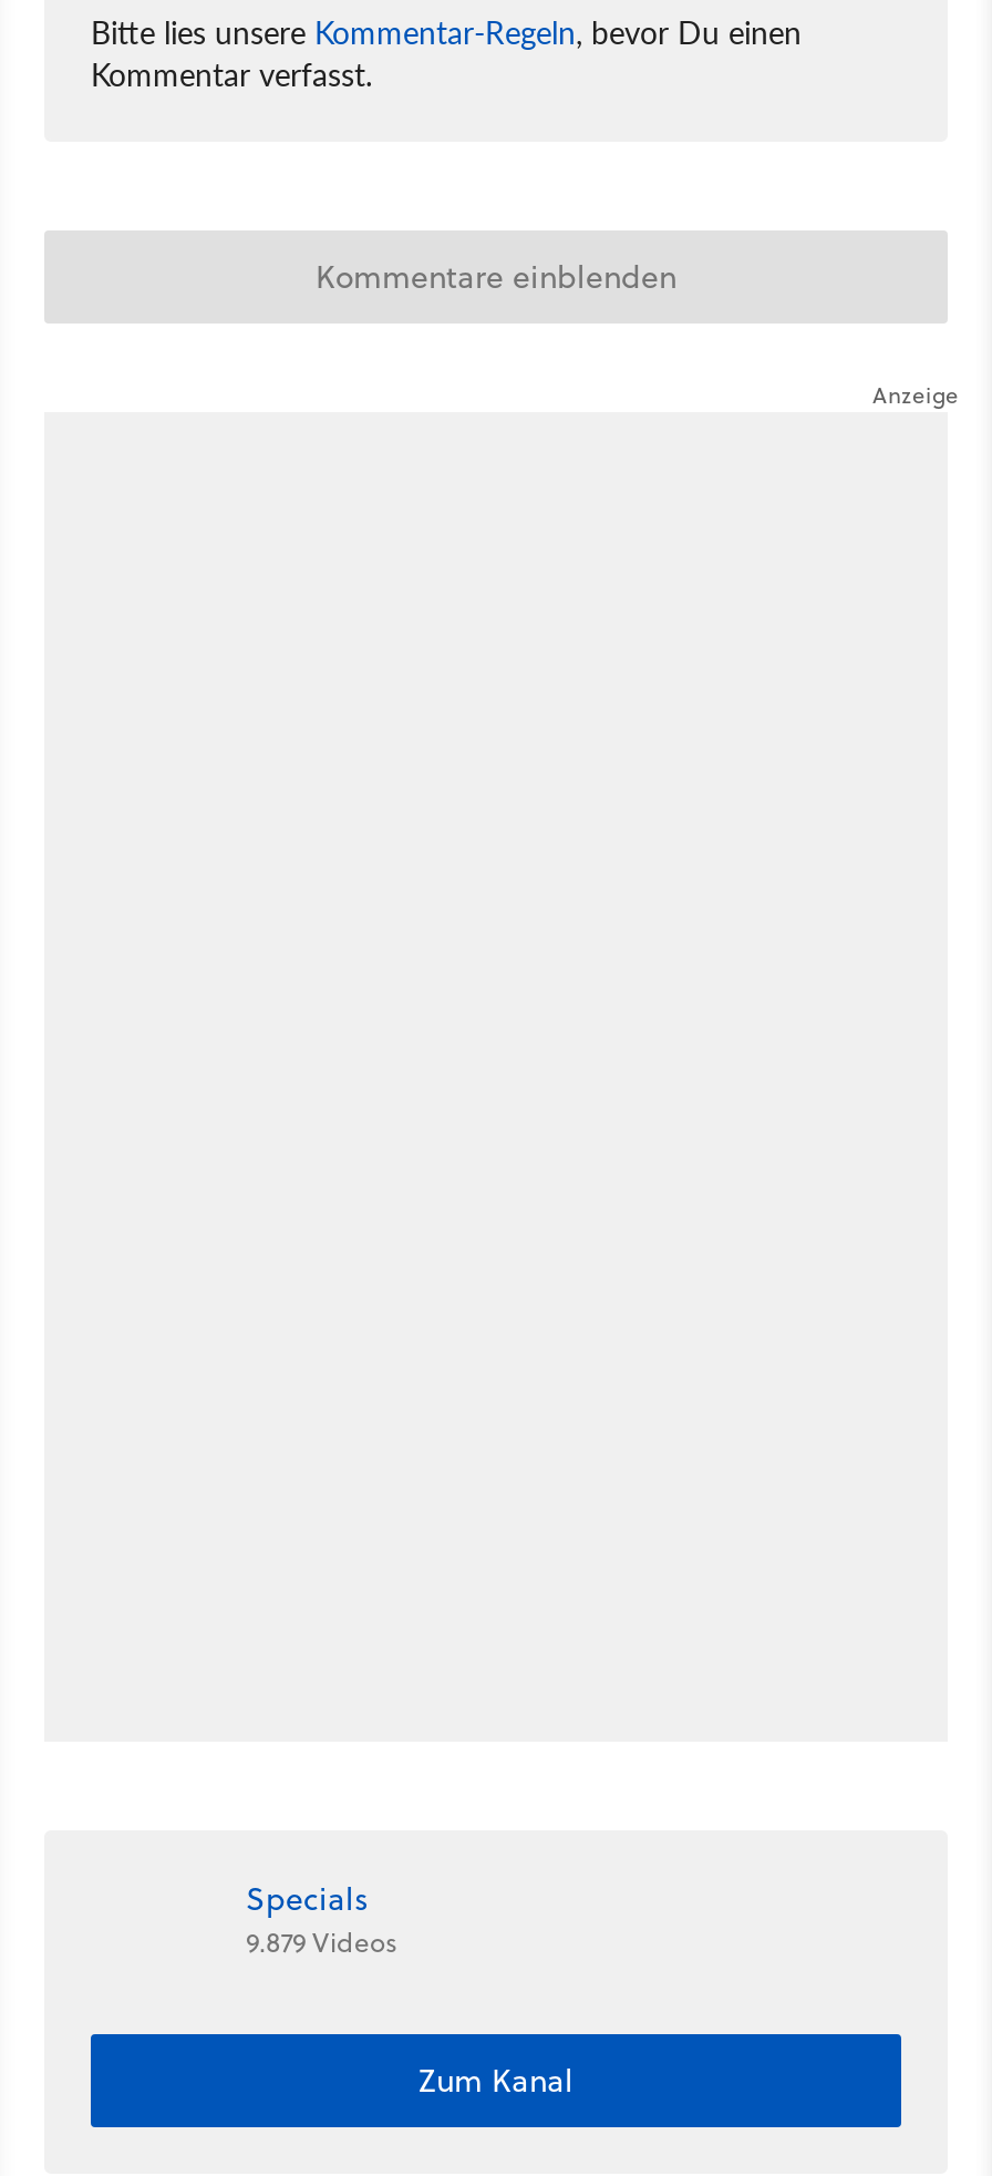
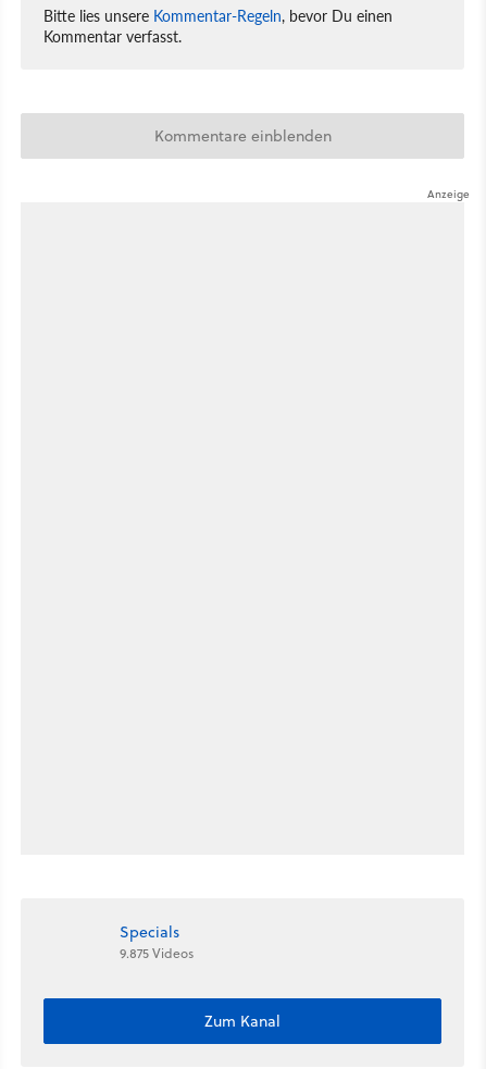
- 9.879 Videos
+ 9.875 Videos
